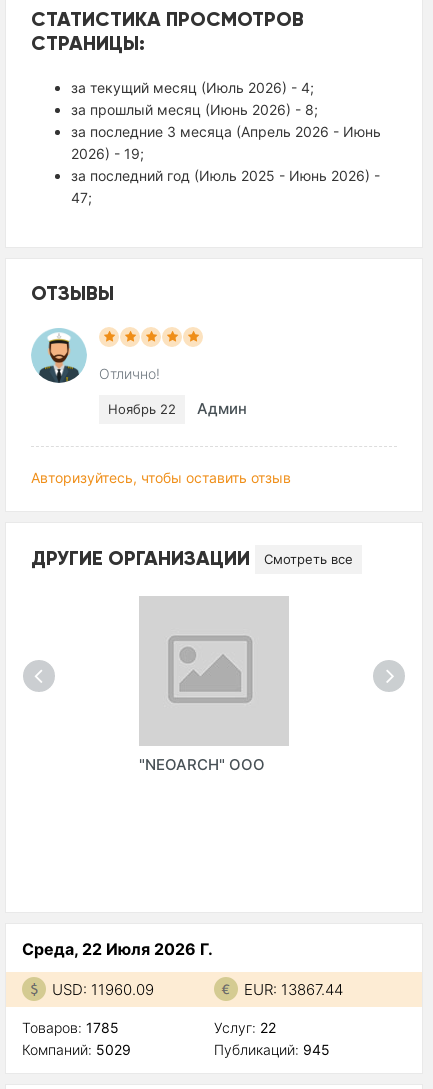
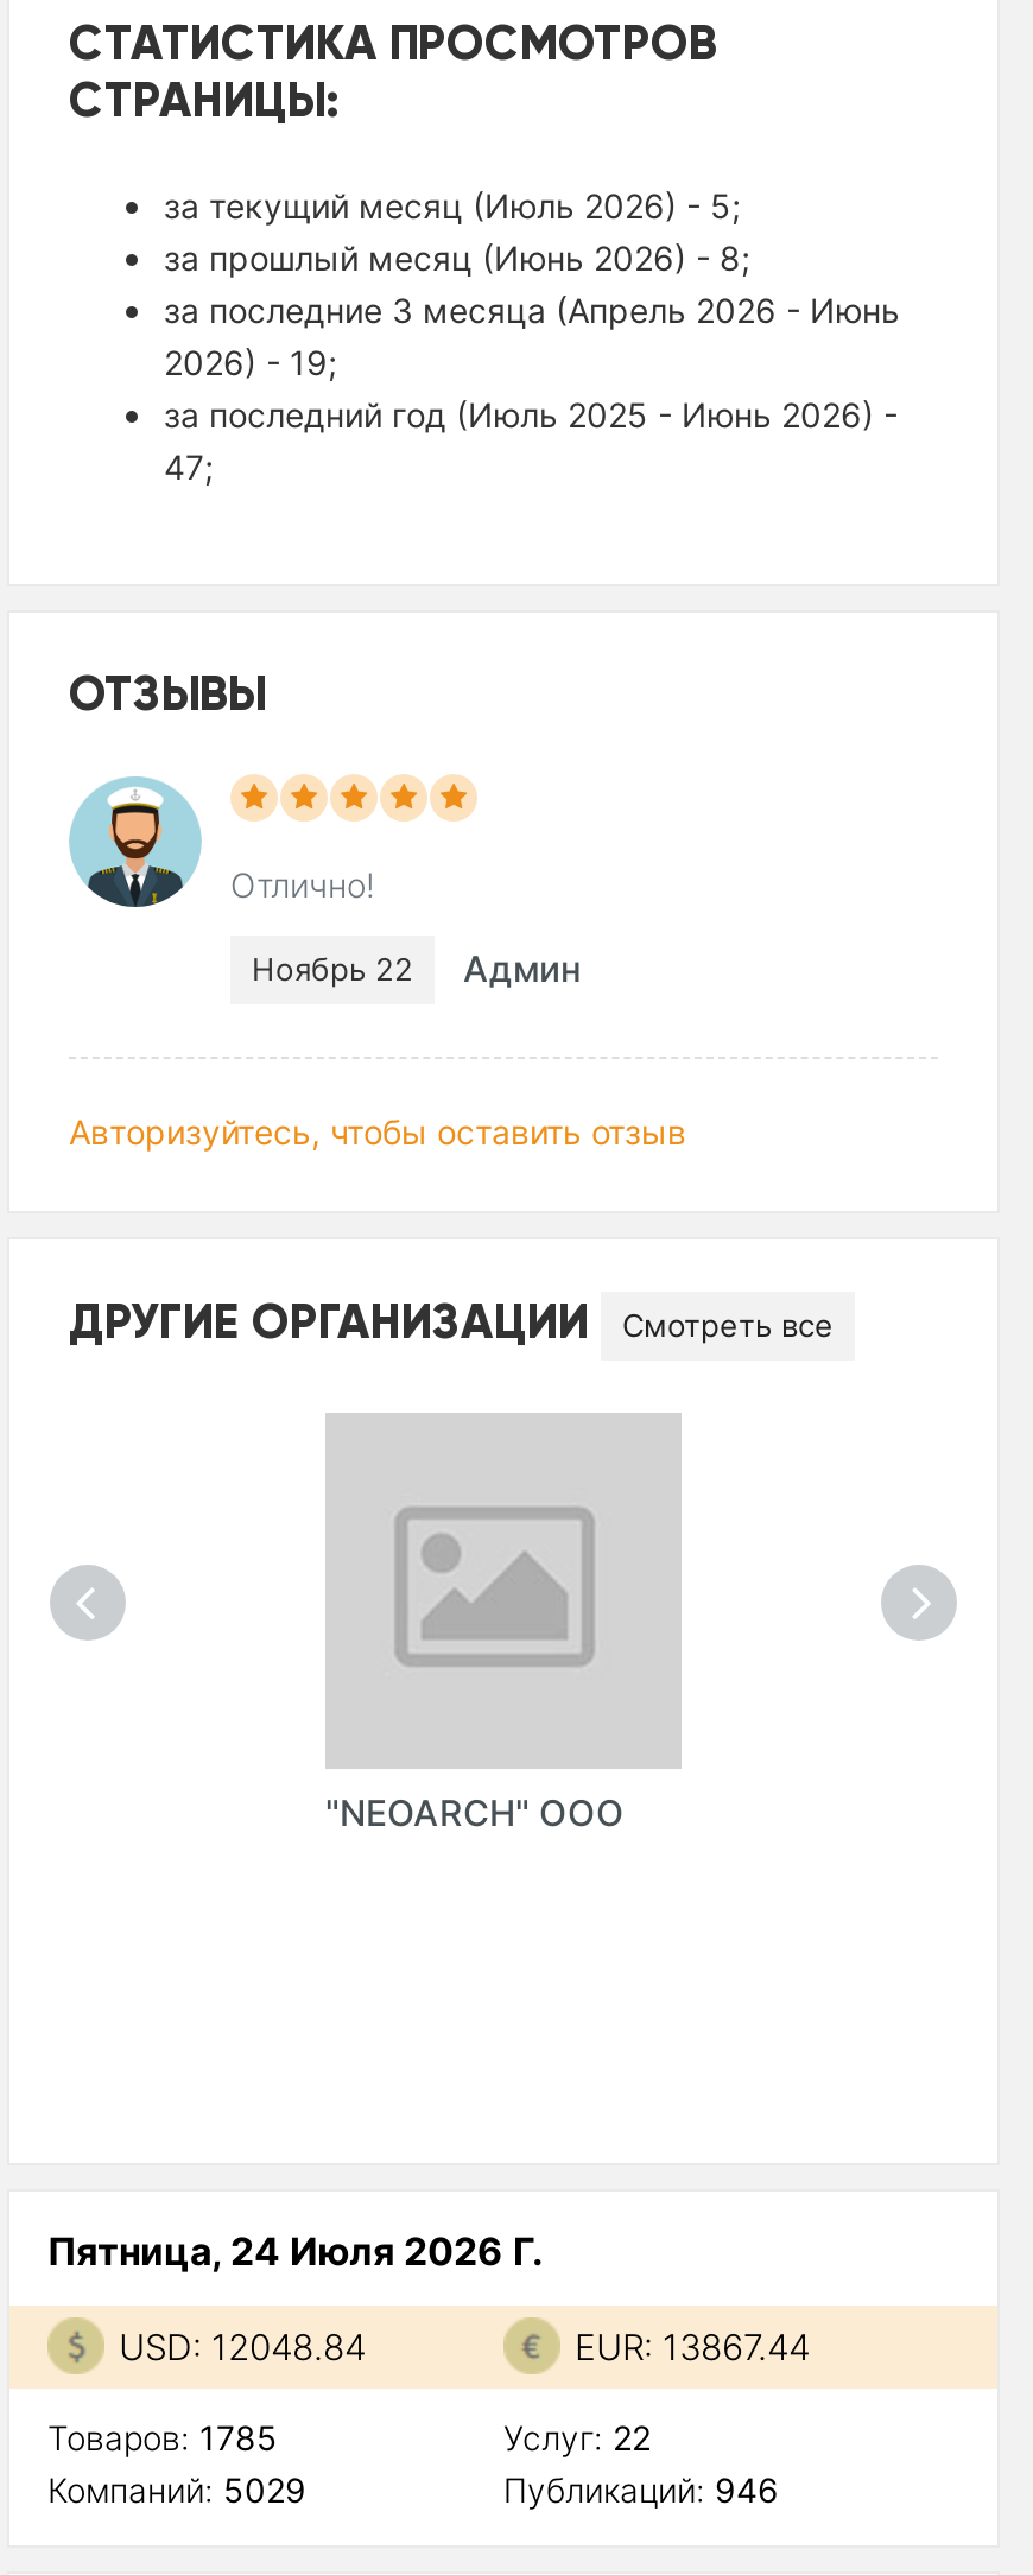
- за текущий месяц (Июль 2026) - 4;
+ за текущий месяц (Июль 2026) - 5;

- Среда, 22 Июля 2026 Г.
+ Пятница, 24 Июля 2026 Г.

- USD: 11960.09
+ USD: 12048.84

- Публикаций: 945
+ Публикаций: 946
